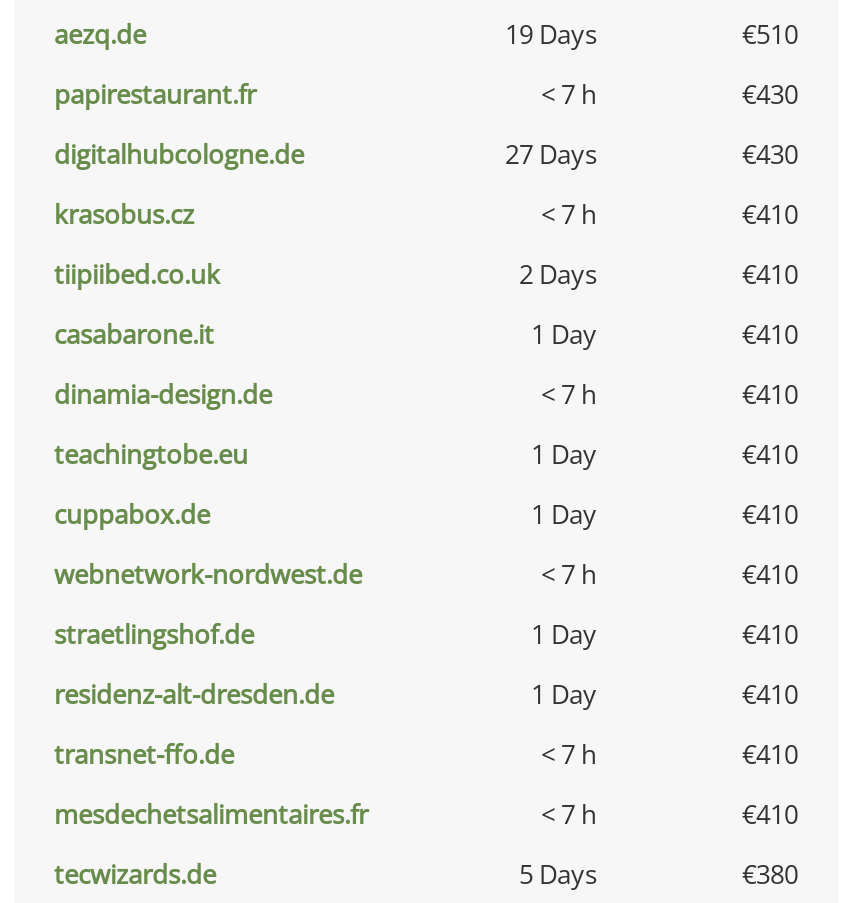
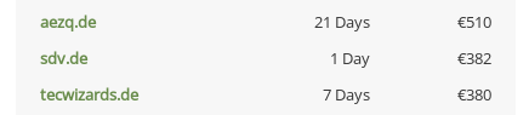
- 19 Days
+ 21 Days

- papirestaurant.fr
- < 7 h
- €430
- digitalhubcologne.de
- 27 Days
- €430
- krasobus.cz
- < 7 h
- €410
- tiipiibed.co.uk
- 2 Days
- €410
- casabarone.it
+ sdv.de

- €410
- dinamia-design.de
- < 7 h
- €410
- teachingtobe.eu
- 1 Day
- €410
- cuppabox.de
- 1 Day
- €410
- webnetwork-nordwest.de
- < 7 h
- €410
- straetlingshof.de
- 1 Day
- €410
- residenz-alt-dresden.de
- 1 Day
- €410
- transnet-ffo.de
- < 7 h
- €410
- mesdechetsalimentaires.fr
- < 7 h
- €410
+ €382

- 5 Days
+ 7 Days
